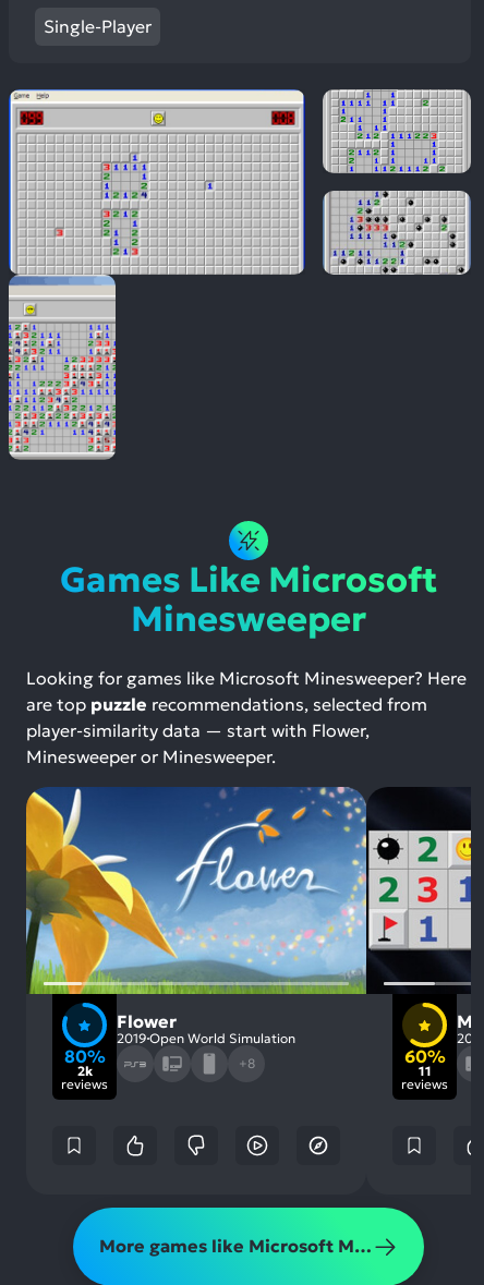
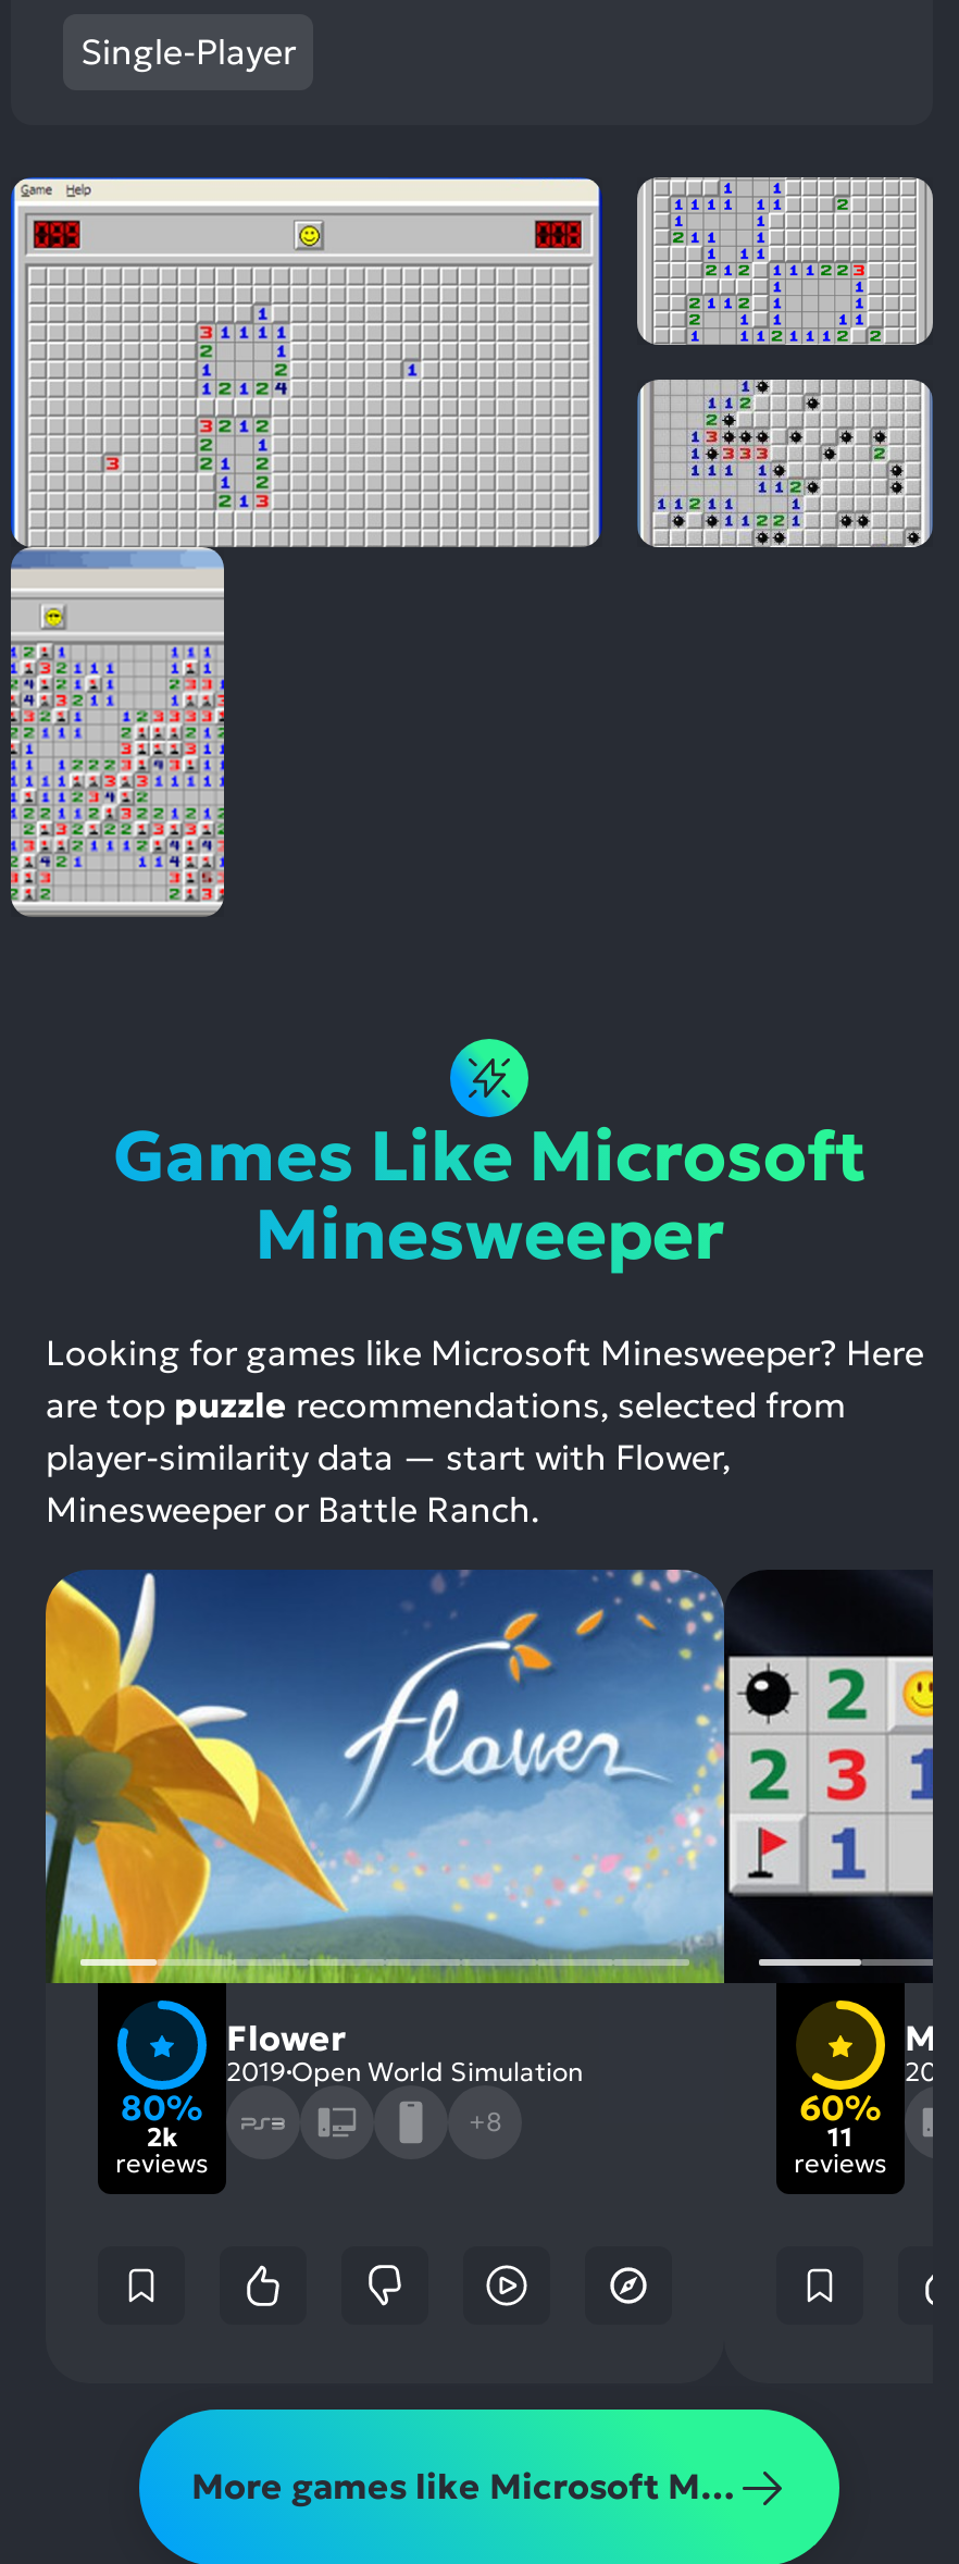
- Minesweeper or Minesweeper.
+ Minesweeper or Battle Ranch.
